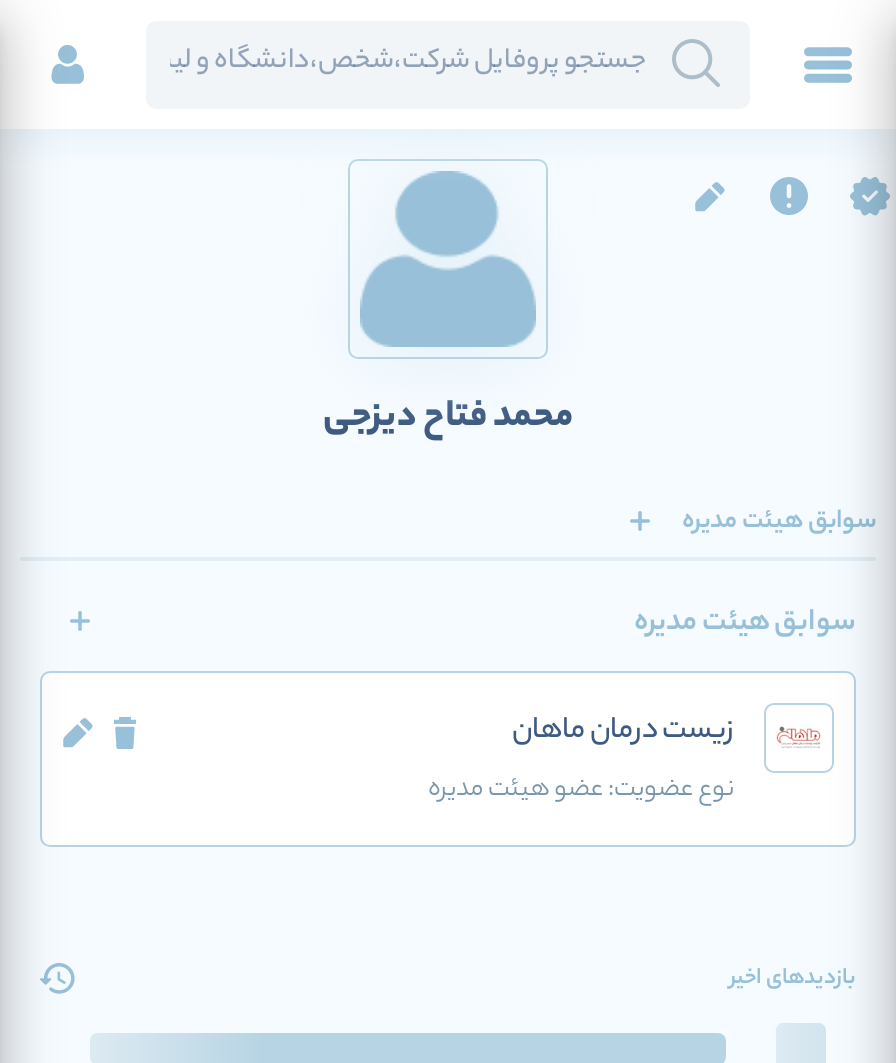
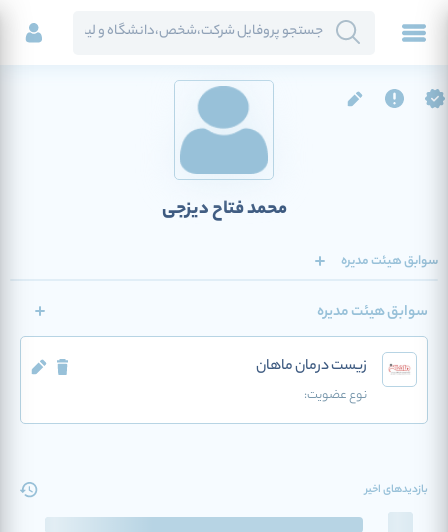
- نوع عضویت: عضو هیئت مدیره
+ نوع عضویت:
